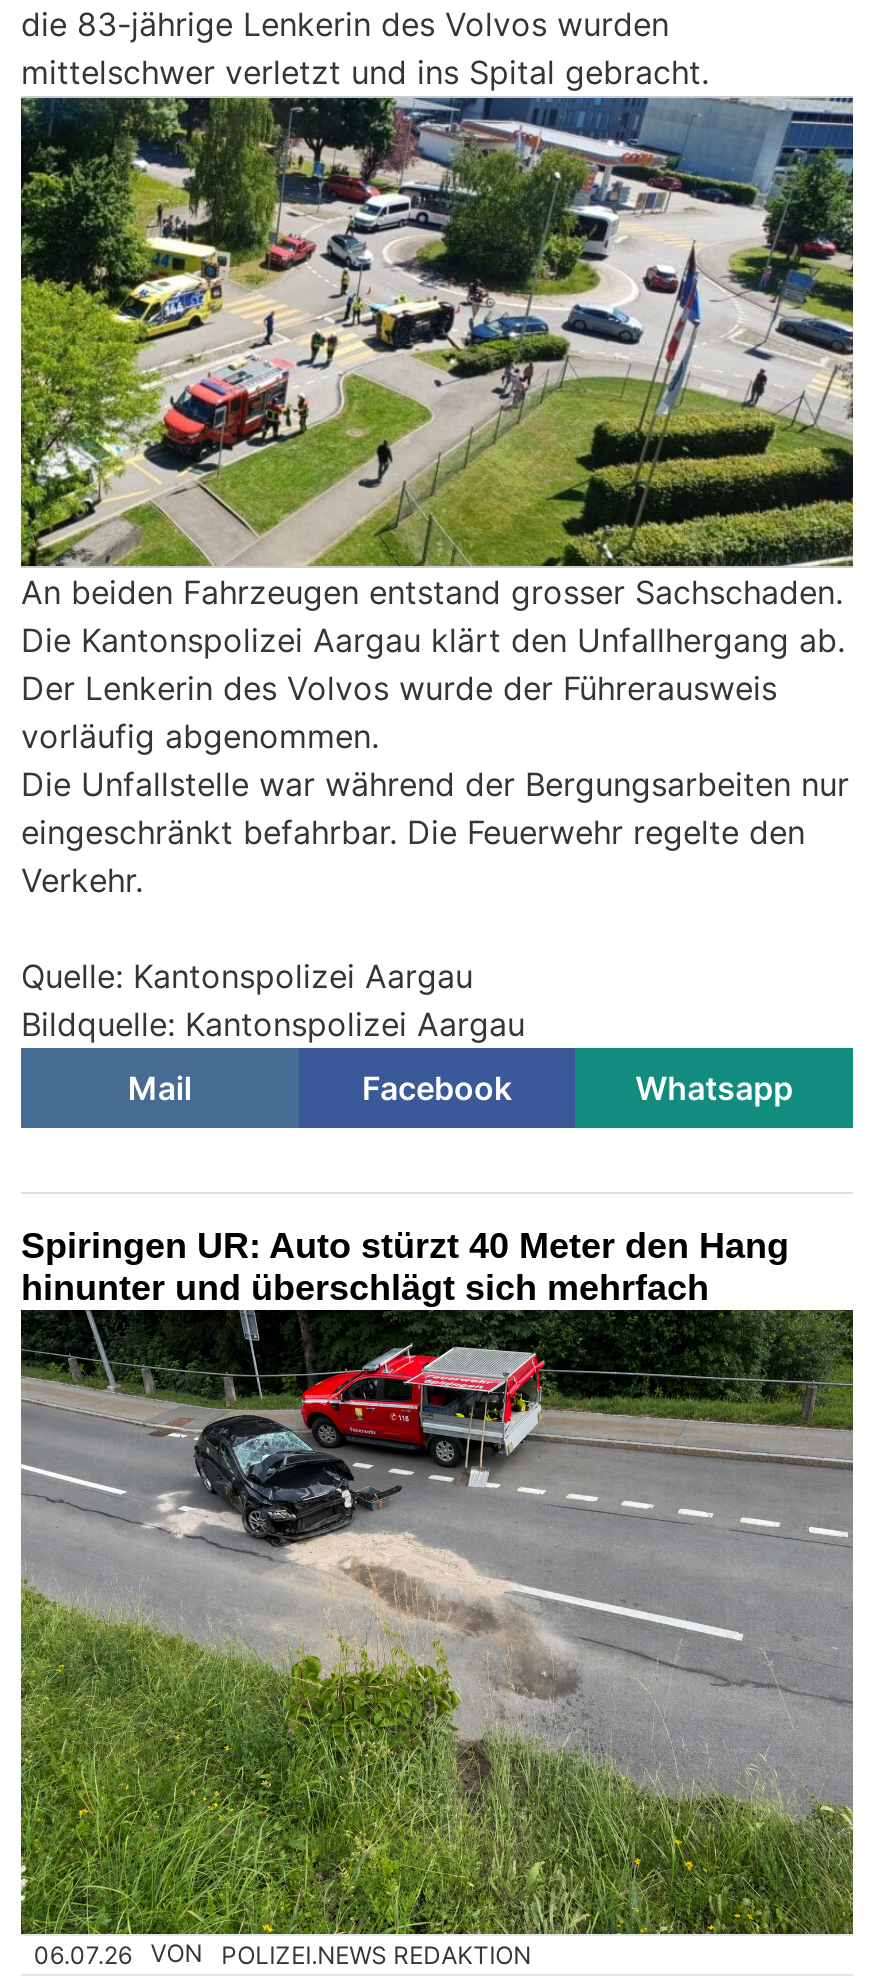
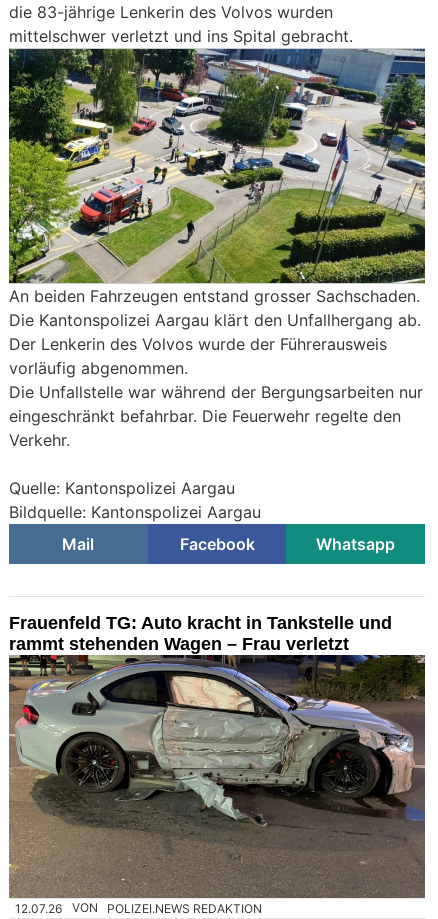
- [image]
- Spiringen UR: Auto stürzt 40 Meter den Hang
- hinunter und überschlägt sich mehrfach
+ [image]
+ Frauenfeld TG: Auto kracht in Tankstelle und
+ rammt stehenden Wagen – Frau verletzt

- 06.07.26 VON POLIZEI.NEWS REDAKTION
+ 12.07.26 VON POLIZEI.NEWS REDAKTION
